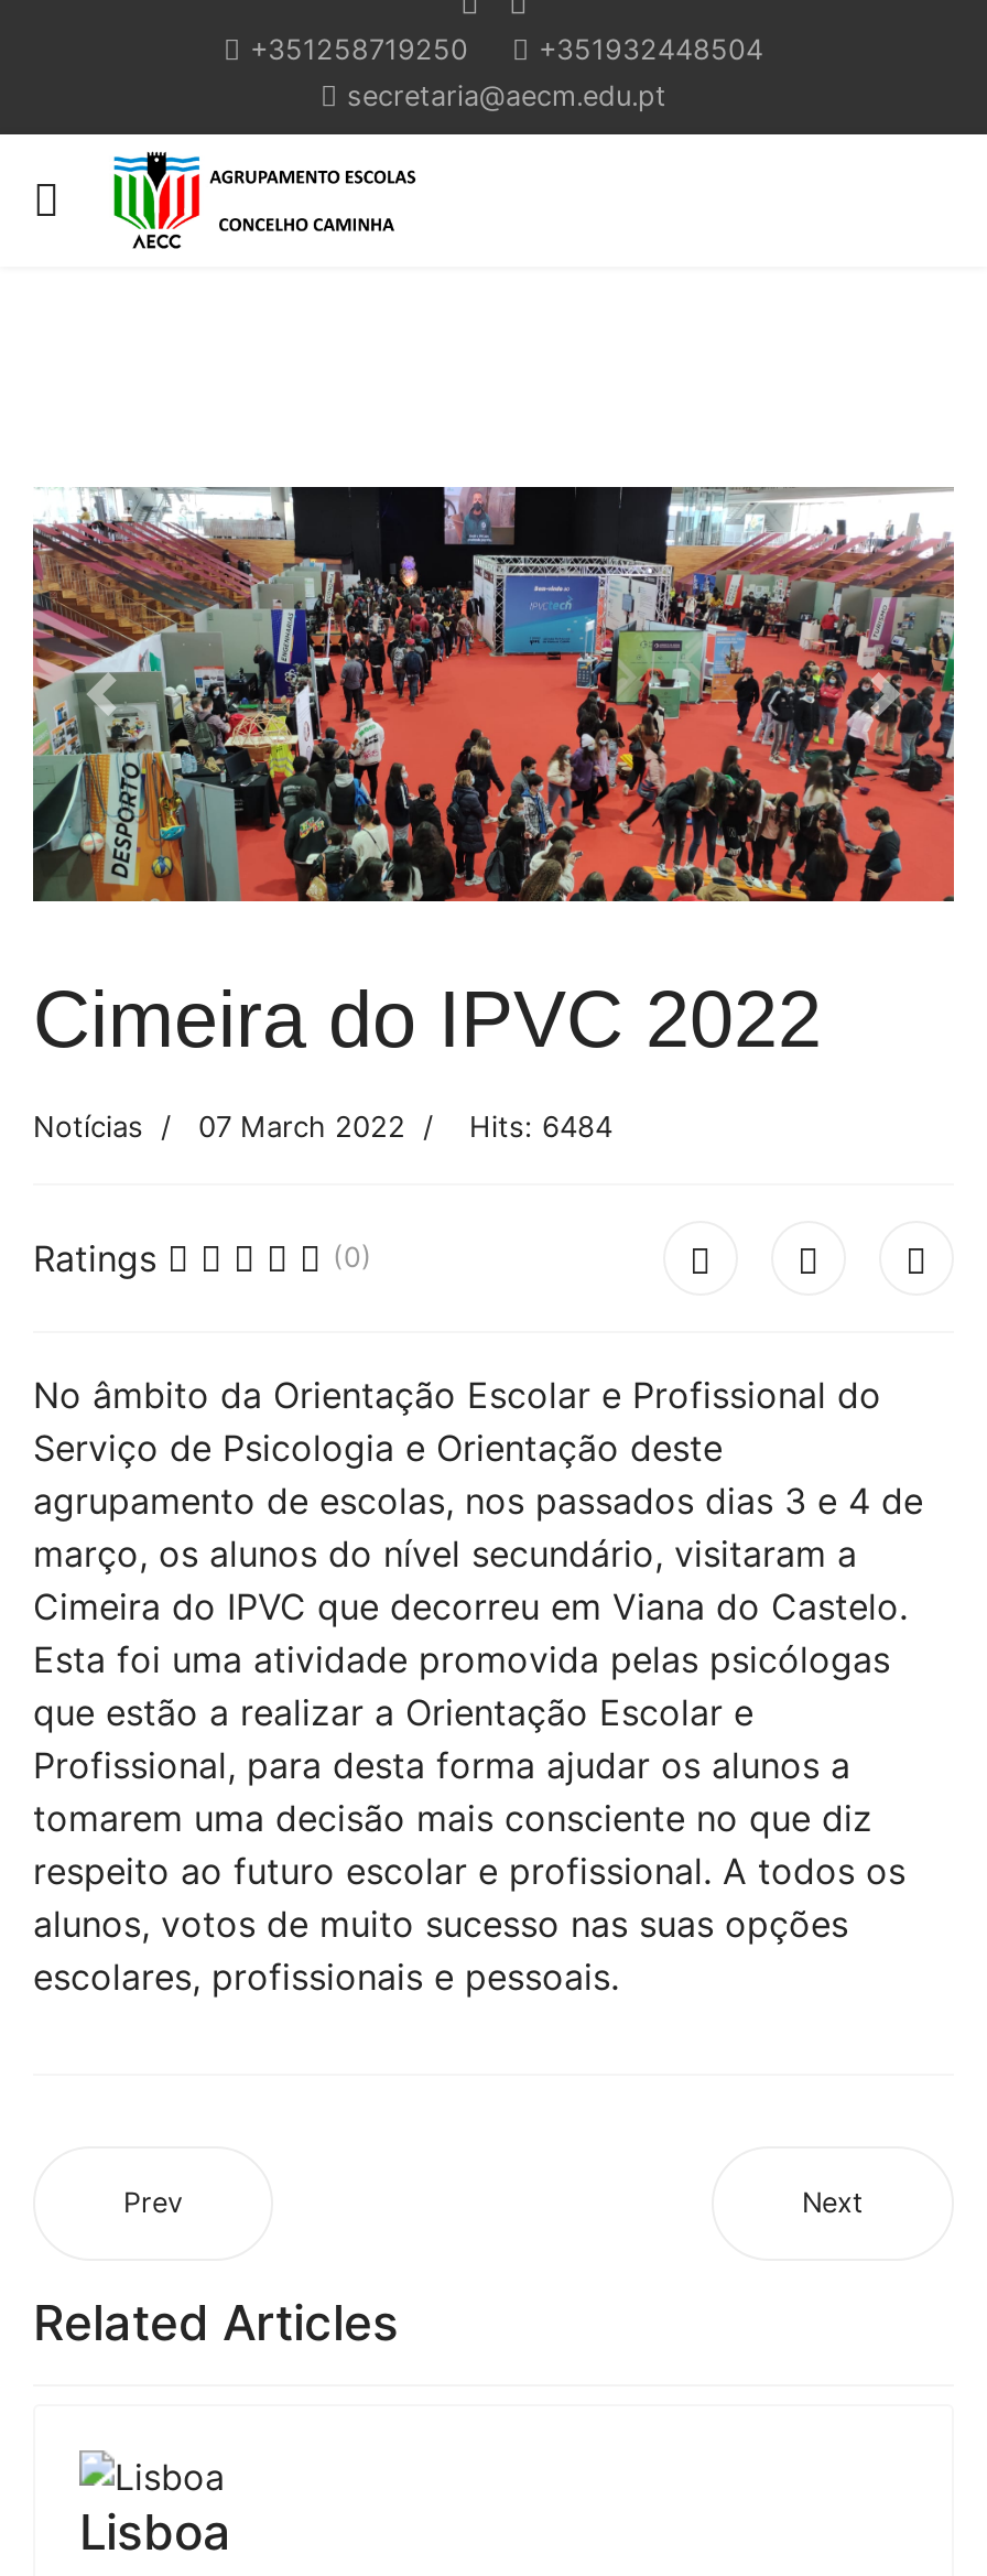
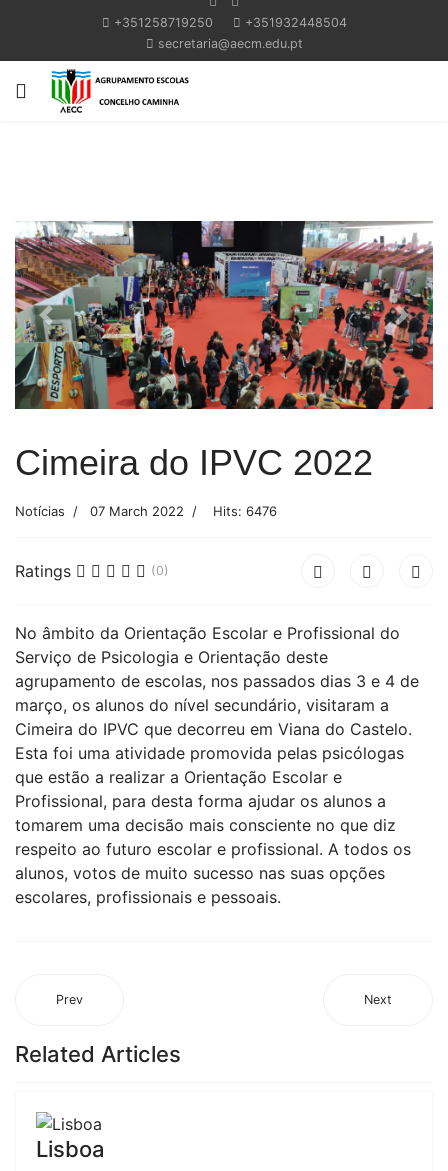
- Notícias 07 March 2022 Hits: 6484
+ Notícias 07 March 2022 Hits: 6476
